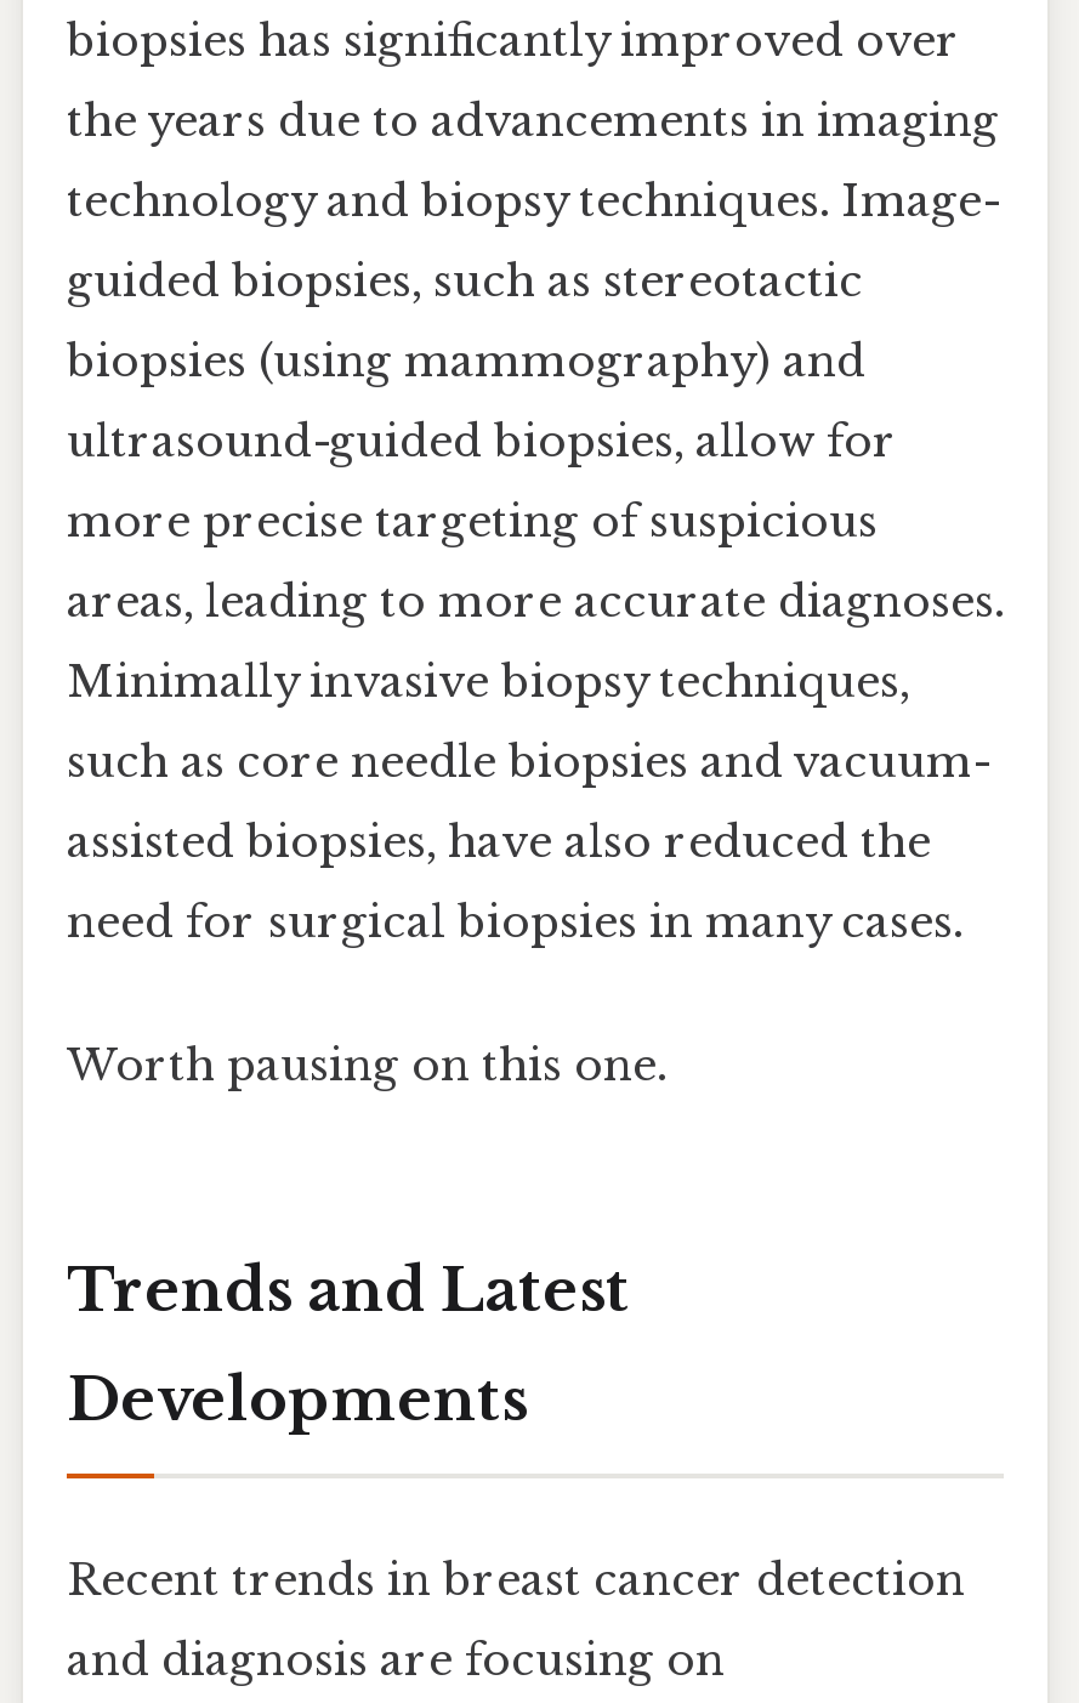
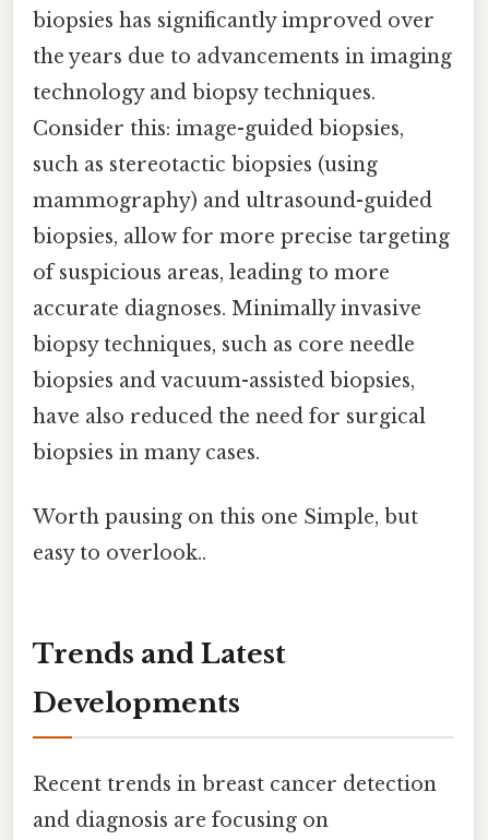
- technology and biopsy techniques. Image-
- guided biopsies, such as stereotactic
- biopsies (using mammography) and
- ultrasound-guided biopsies, allow for
- more precise targeting of suspicious
- areas, leading to more accurate diagnoses.
- Minimally invasive biopsy techniques,
- such as core needle biopsies and vacuum-
- assisted biopsies, have also reduced the
- need for surgical biopsies in many cases.
- Worth pausing on this one.
+ technology and biopsy techniques.
+ Consider this: image-guided biopsies,
+ such as stereotactic biopsies (using
+ mammography) and ultrasound-guided
+ biopsies, allow for more precise targeting
+ of suspicious areas, leading to more
+ accurate diagnoses. Minimally invasive
+ biopsy techniques, such as core needle
+ biopsies and vacuum-assisted biopsies,
+ have also reduced the need for surgical
+ biopsies in many cases.
+ Worth pausing on this one Simple, but
+ easy to overlook..
